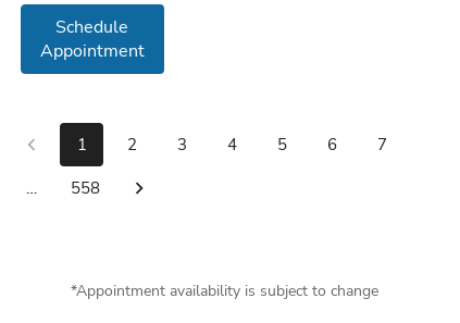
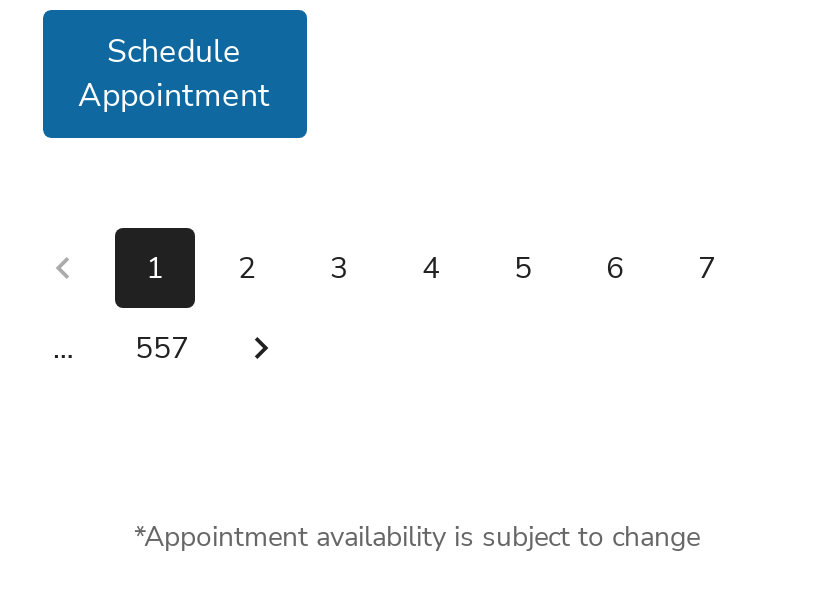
- 558
+ 557
